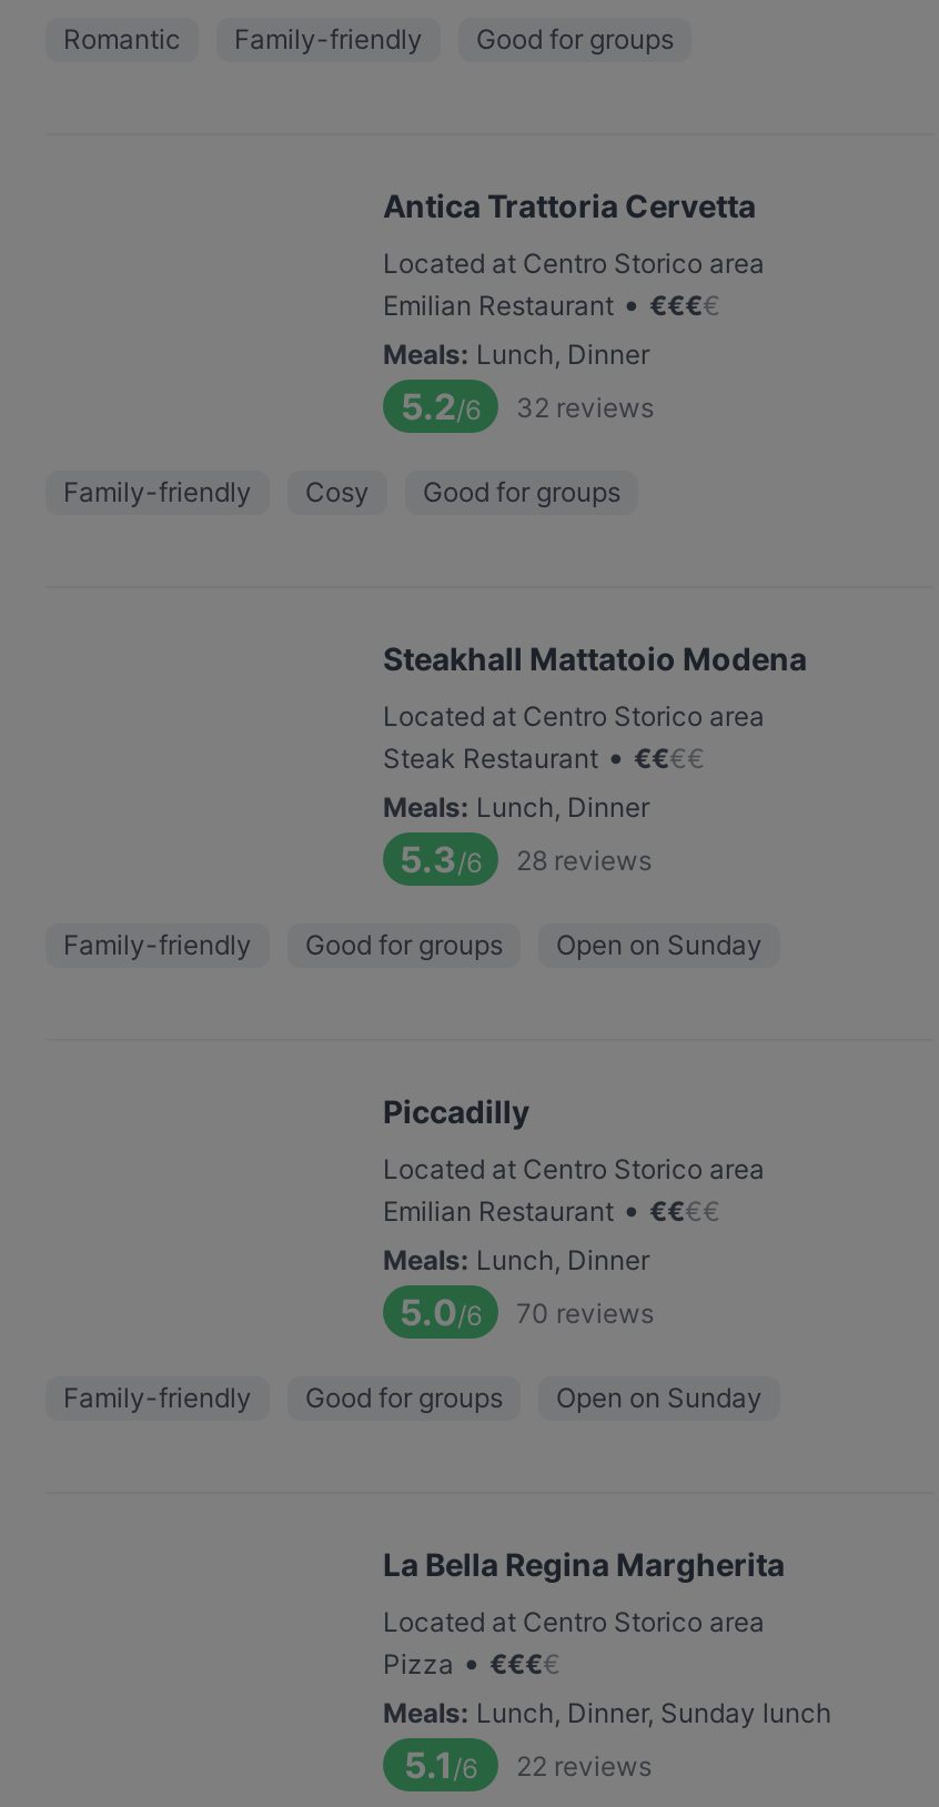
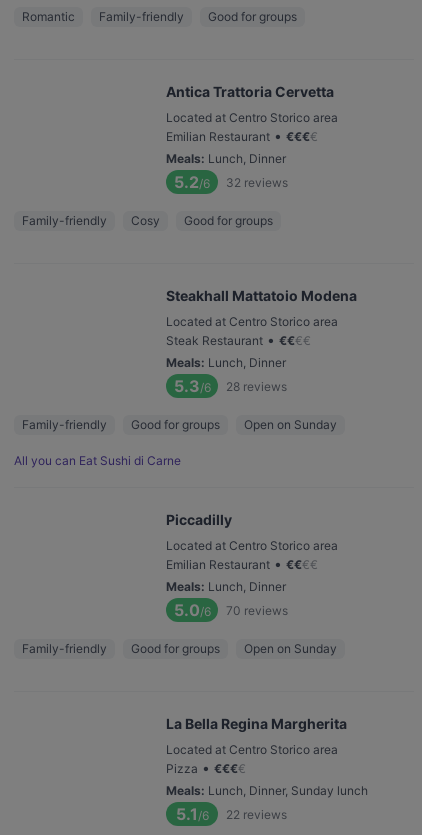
+ All you can Eat Sushi di Carne
